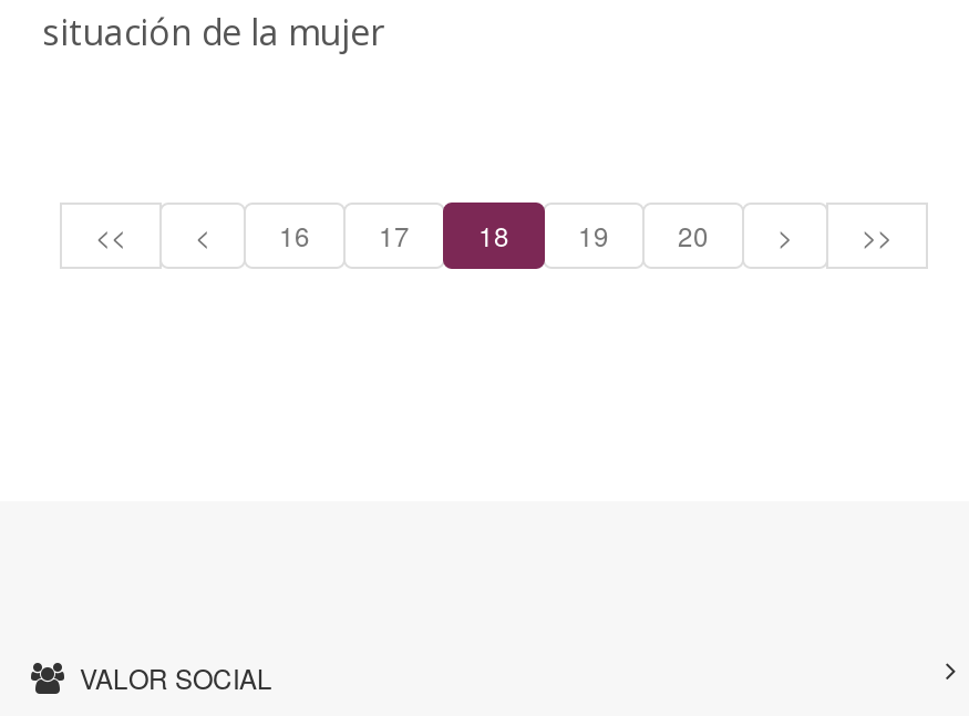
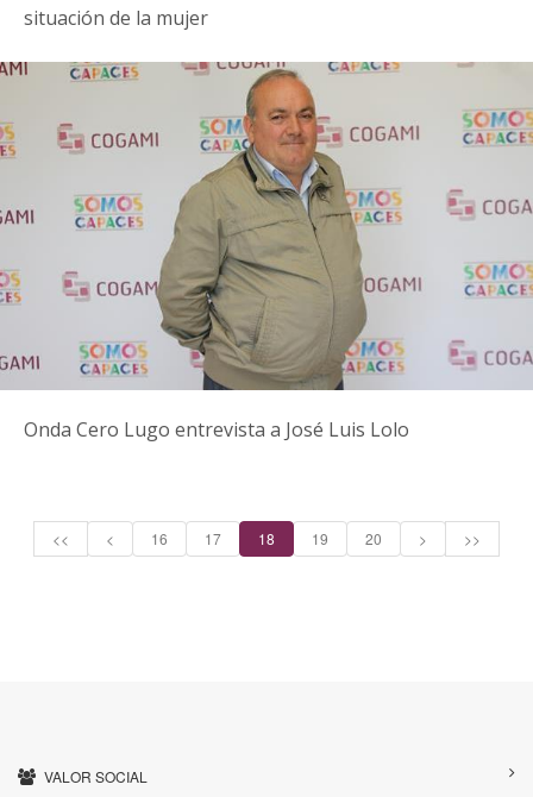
+ [image]
+ Onda Cero Lugo entrevista a José Luis Lolo
